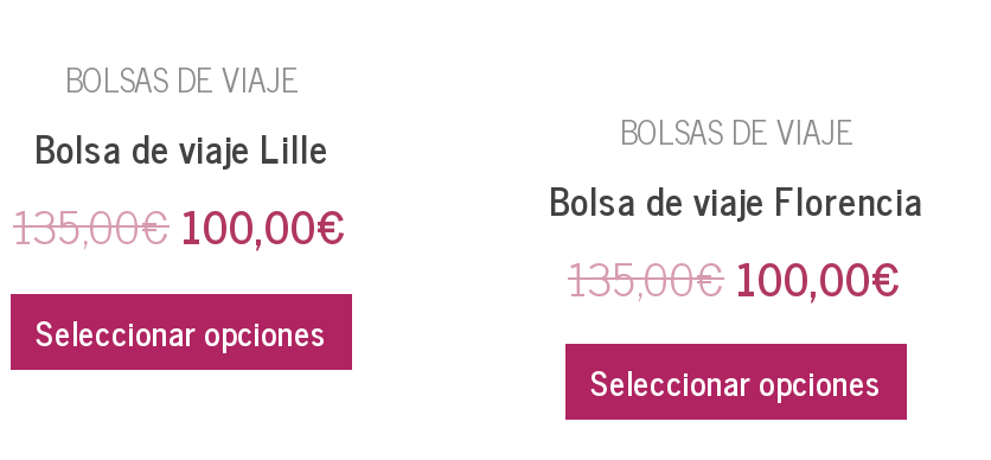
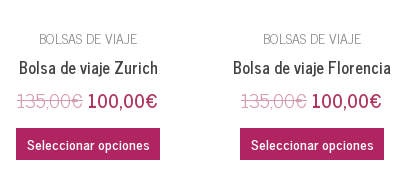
- Bolsa de viaje Lille
+ Bolsa de viaje Zurich
